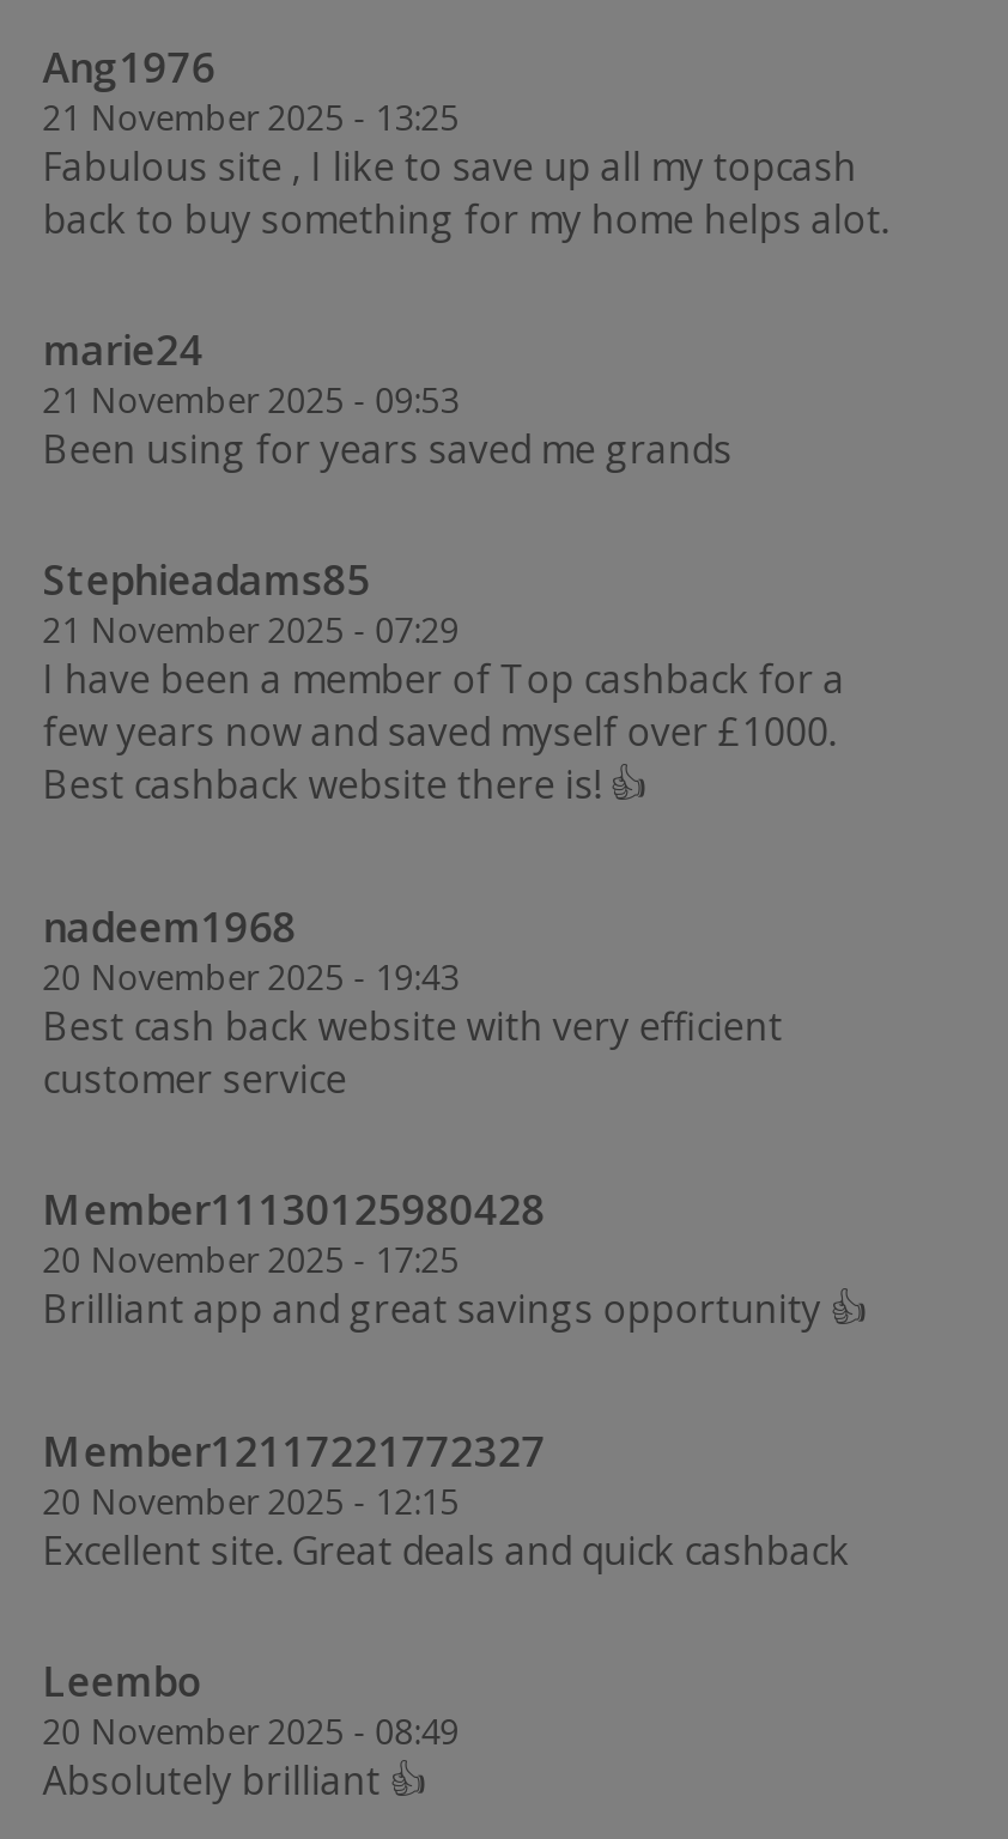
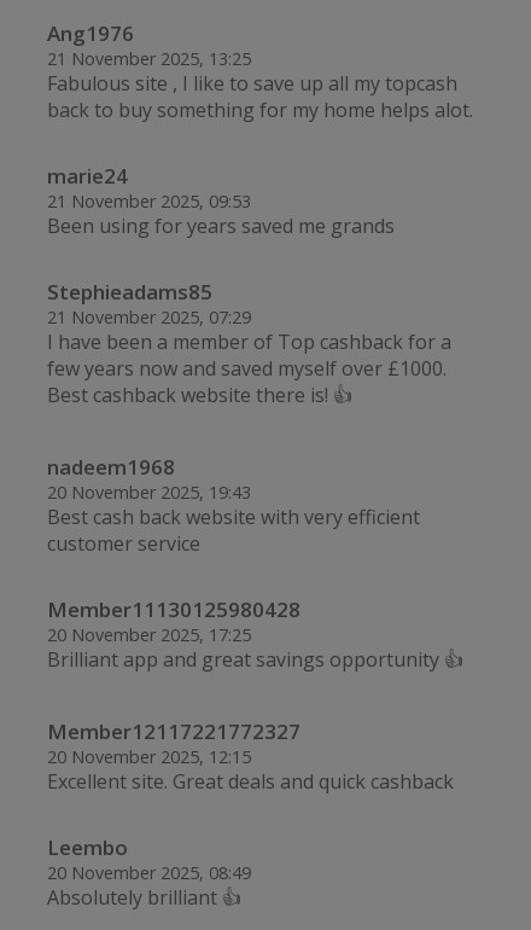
- 21 November 2025 - 13:25
+ 21 November 2025, 13:25

- 21 November 2025 - 09:53
+ 21 November 2025, 09:53

- 21 November 2025 - 07:29
+ 21 November 2025, 07:29

- 20 November 2025 - 19:43
+ 20 November 2025, 19:43

- 20 November 2025 - 17:25
+ 20 November 2025, 17:25

- 20 November 2025 - 12:15
+ 20 November 2025, 12:15

- 20 November 2025 - 08:49
+ 20 November 2025, 08:49
